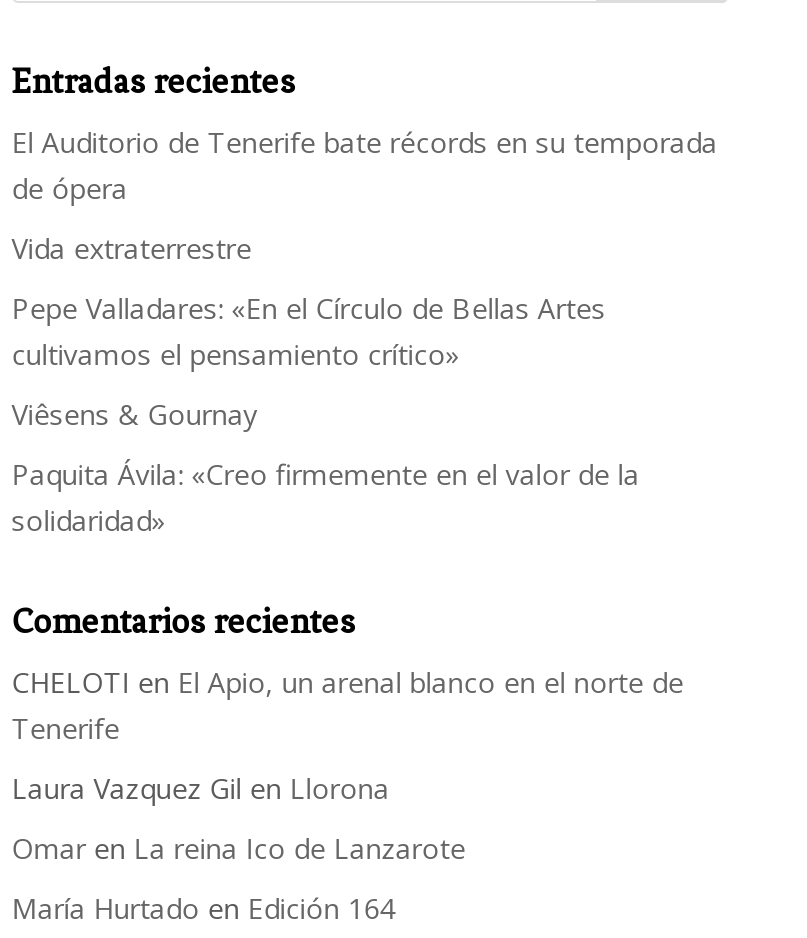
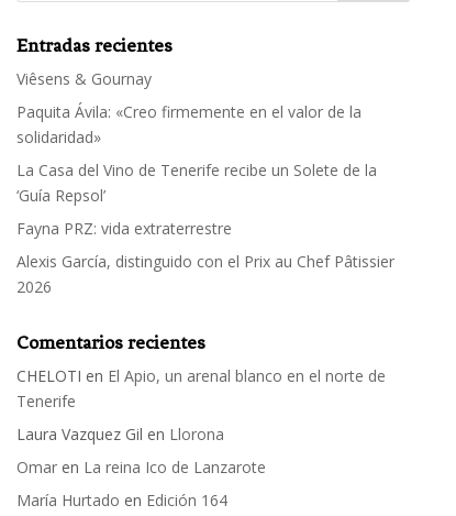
- El Auditorio de Tenerife bate récords en su temporada
- de ópera
- Vida extraterrestre
- Pepe Valladares: «En el Círculo de Bellas Artes
- cultivamos el pensamiento crítico»

moved up: Viêsens & Gournay | Paquita Ávila: «Creo firmemente en el valor de la | solidaridad»

+ La Casa del Vino de Tenerife recibe un Solete de la
+ ‘Guía Repsol’
+ Fayna PRZ: vida extraterrestre
+ Alexis García, distinguido con el Prix au Chef Pâtissier
+ 2026
